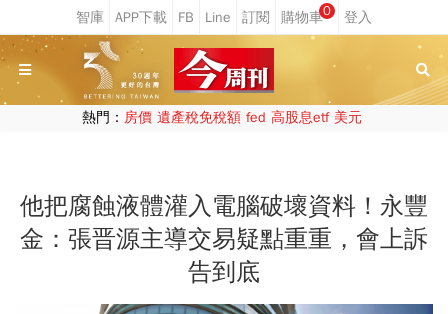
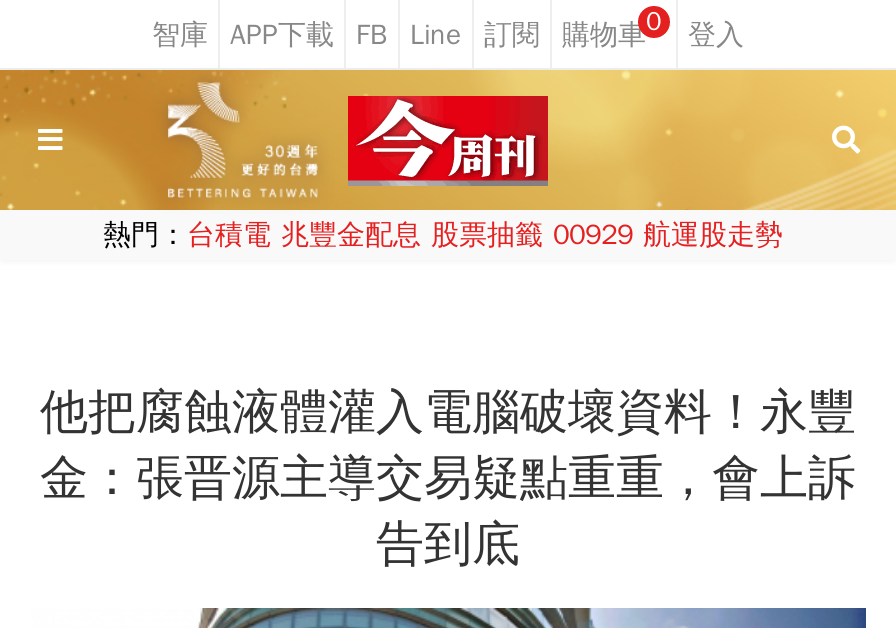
- 熱門：房價 遺產稅免稅額 fed 高股息etf 美元
+ 熱門：台積電 兆豐金配息 股票抽籤 00929 航運股走勢
